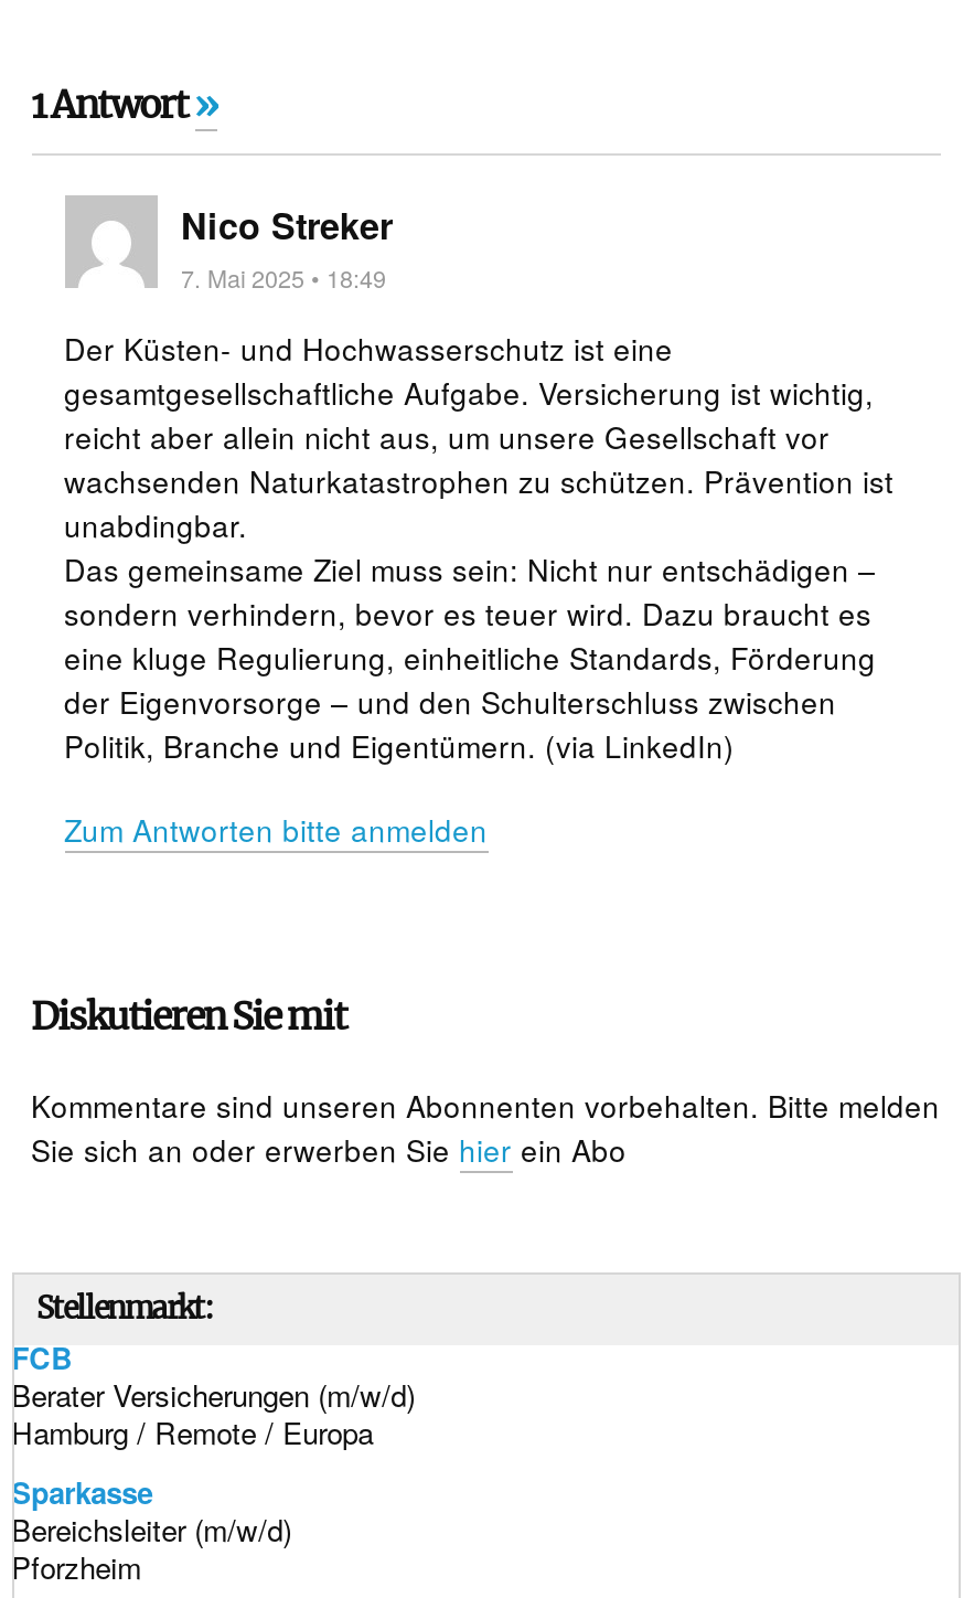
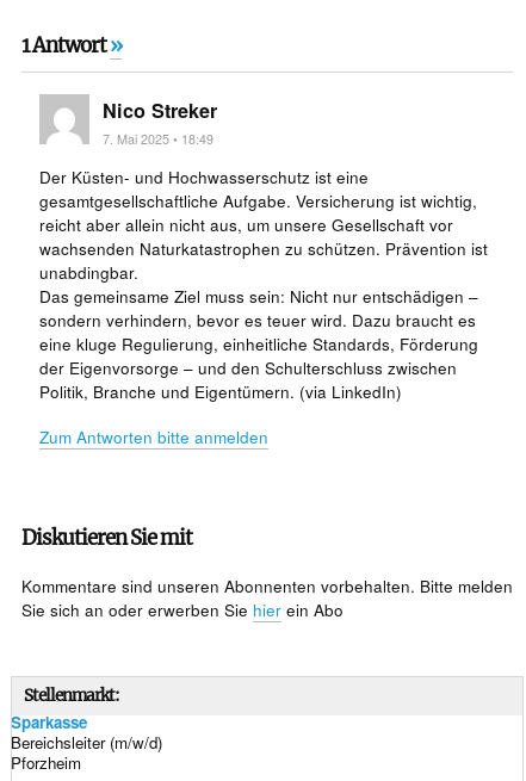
- FCB
- Berater Versicherungen (m/w/d)
- Hamburg / Remote / Europa
